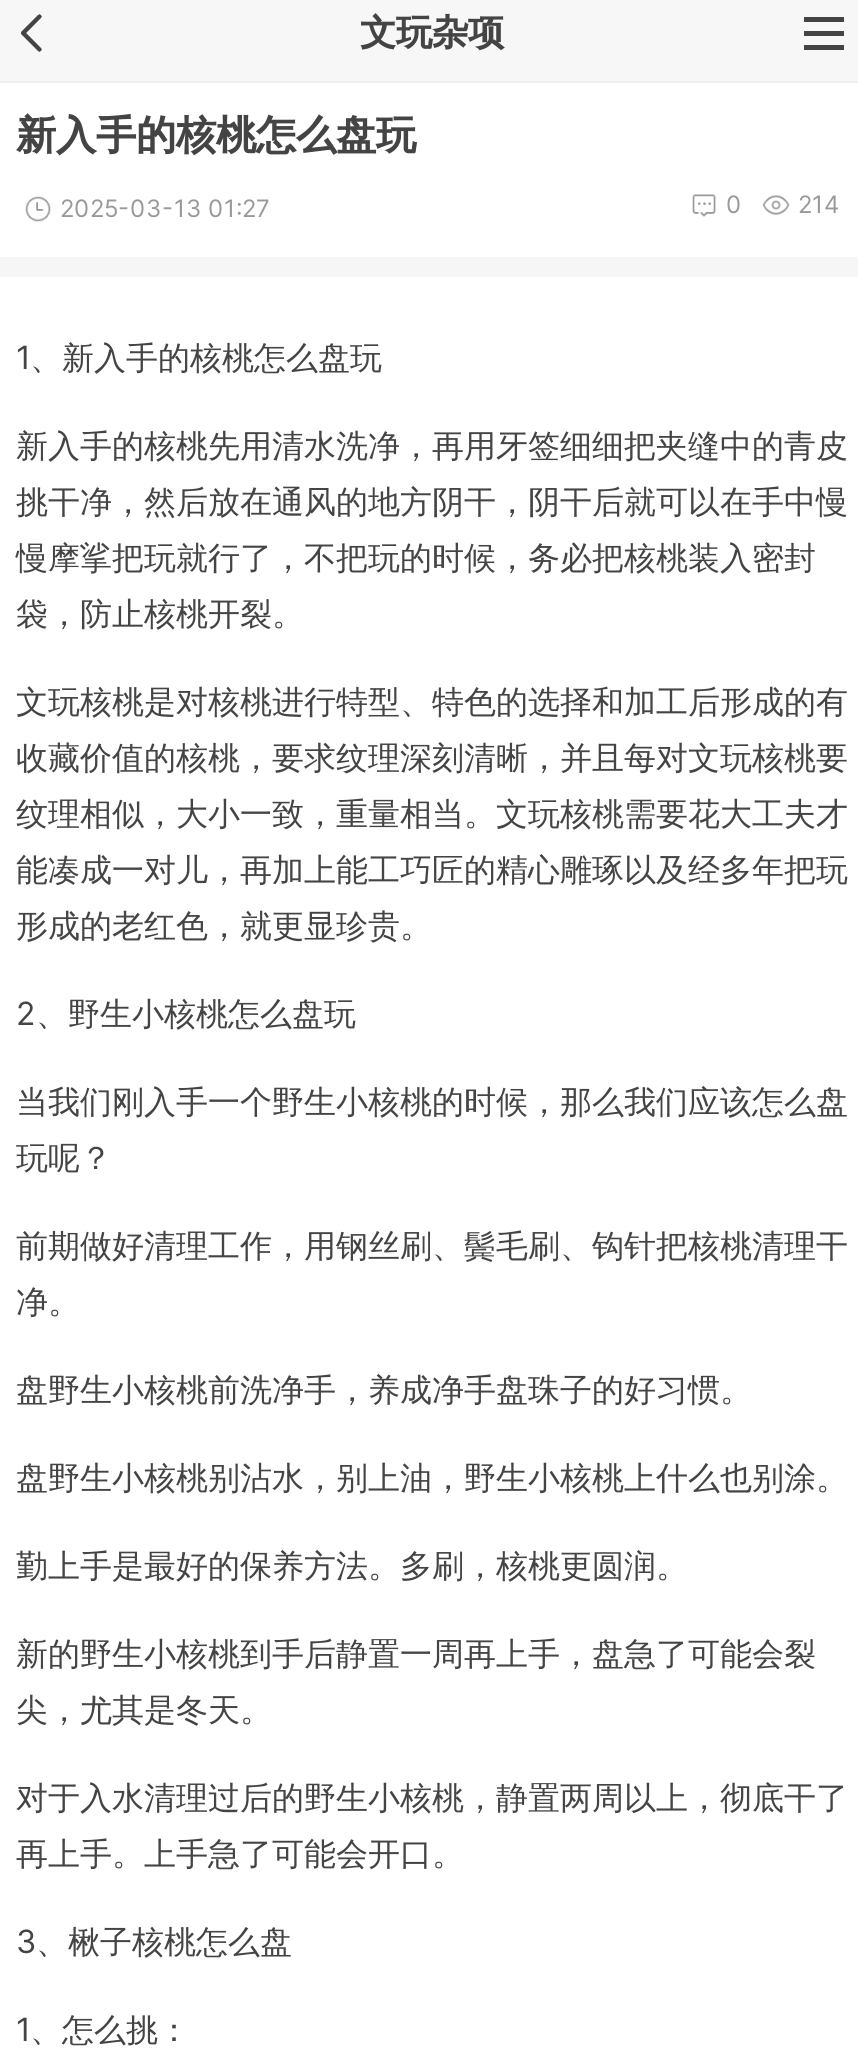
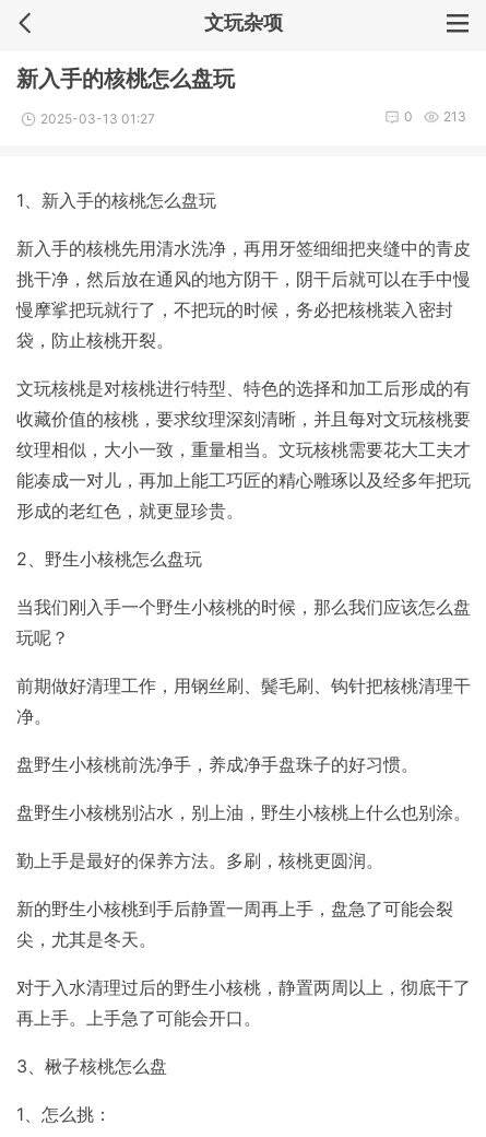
- 0 214
+ 0 213
